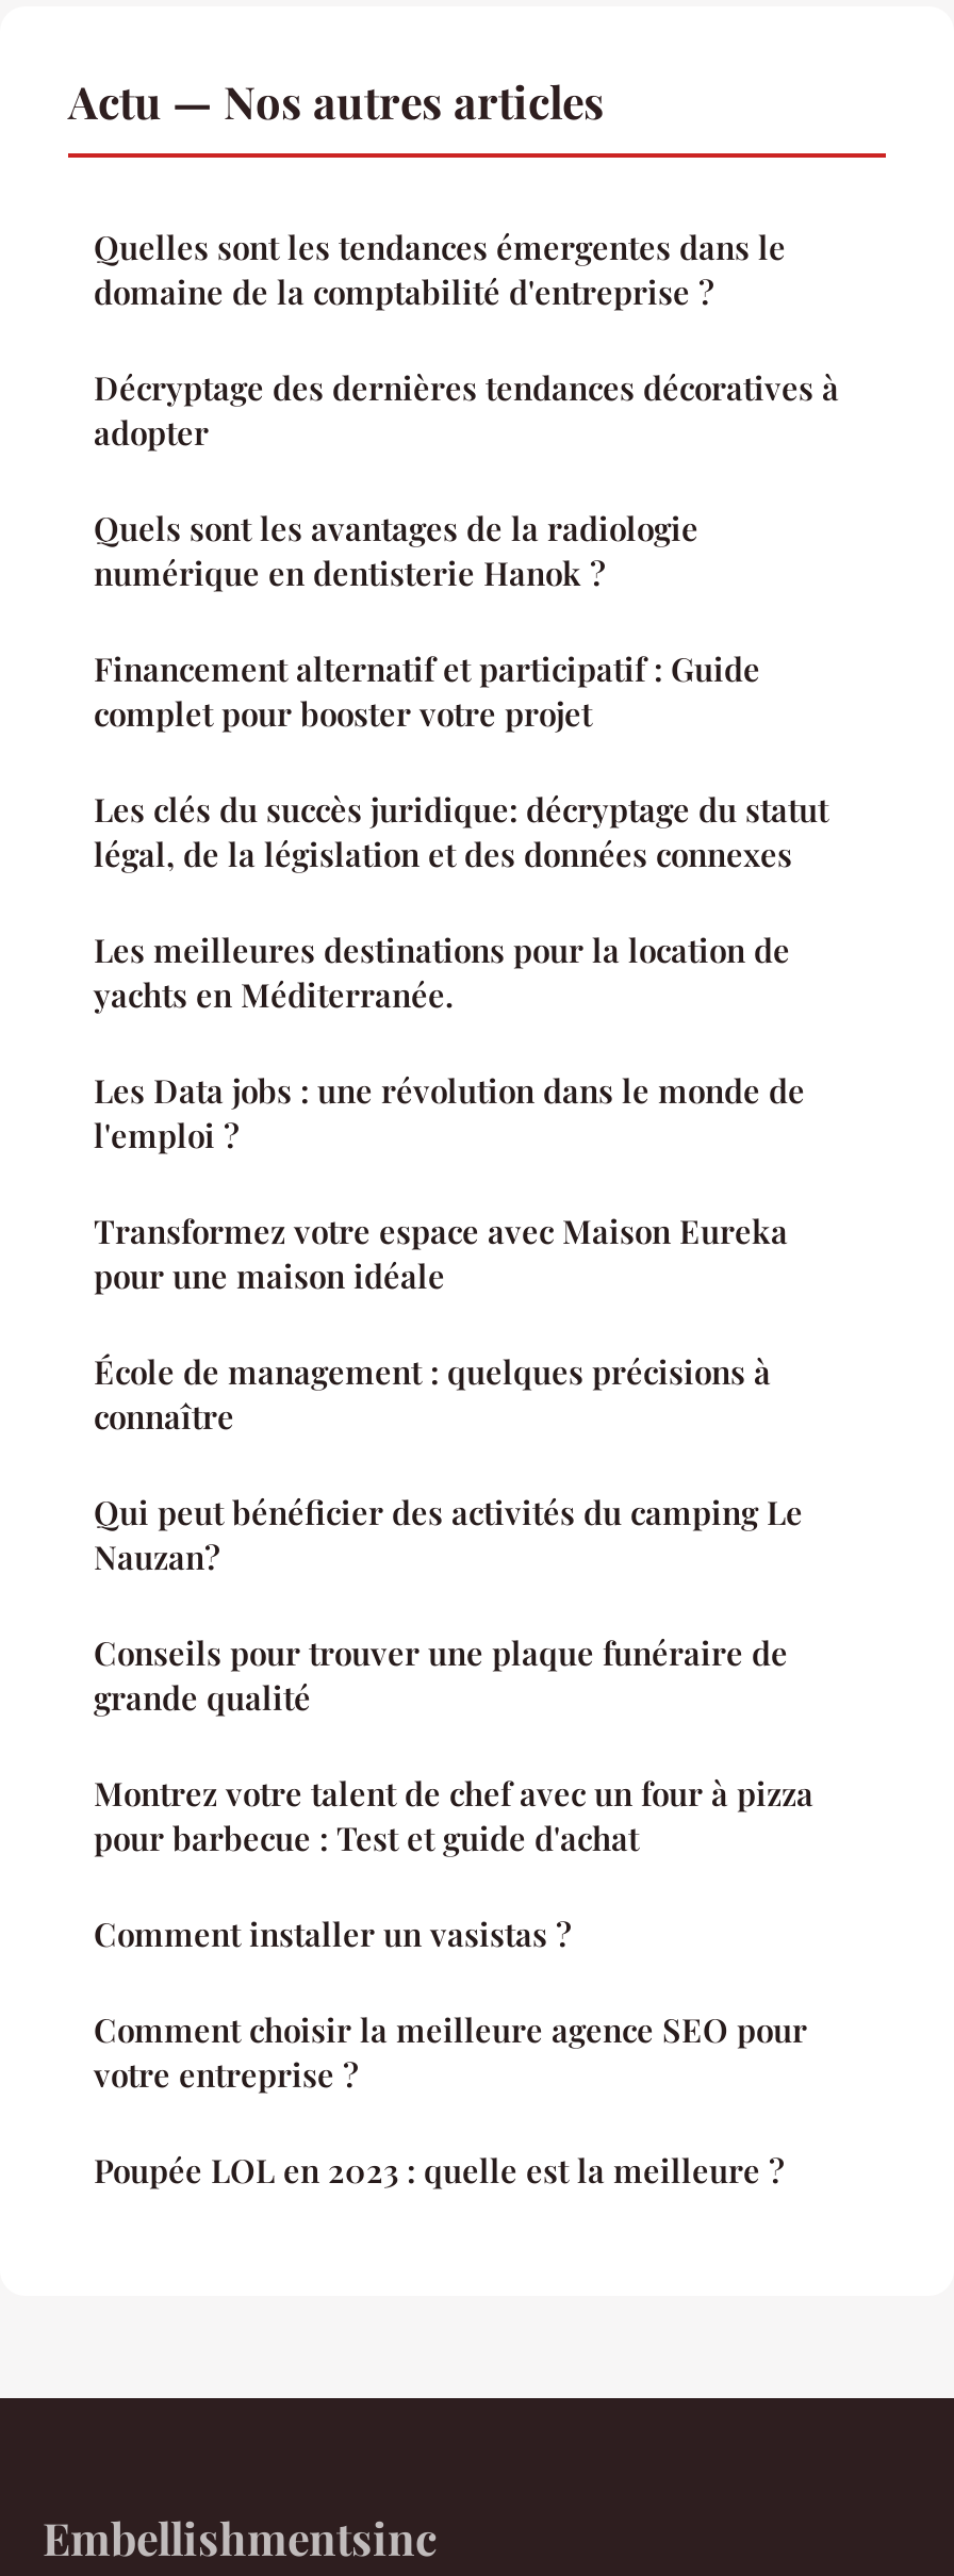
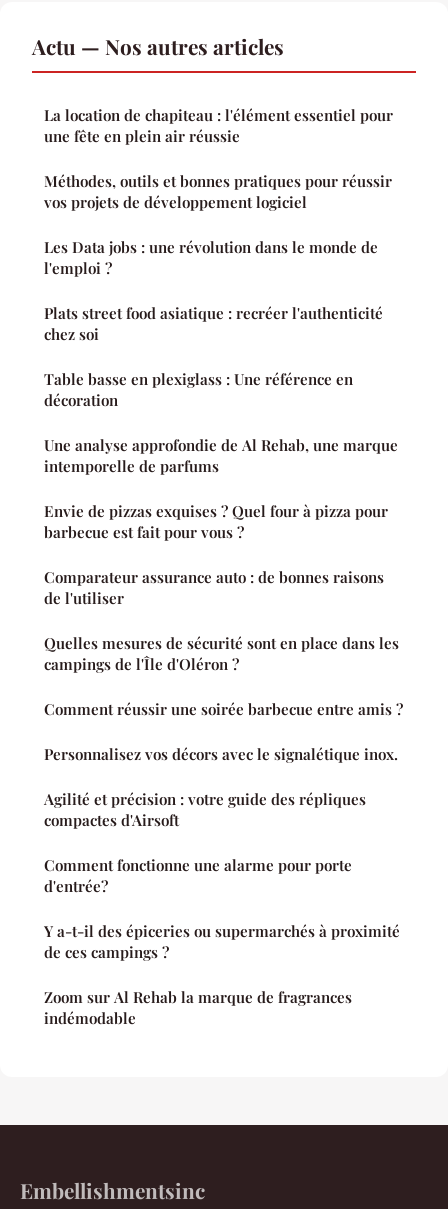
- Quelles sont les tendances émergentes dans le
- domaine de la comptabilité d'entreprise ?
- Décryptage des dernières tendances décoratives à
- adopter
- Quels sont les avantages de la radiologie
- numérique en dentisterie Hanok ?
- Financement alternatif et participatif : Guide
- complet pour booster votre projet
- Les clés du succès juridique: décryptage du statut
- légal, de la législation et des données connexes
- Les meilleures destinations pour la location de
- yachts en Méditerranée.
+ La location de chapiteau : l'élément essentiel pour
+ une fête en plein air réussie
+ Méthodes, outils et bonnes pratiques pour réussir
+ vos projets de développement logiciel

moved up: Les Data jobs : une révolution dans le monde de | l'emploi ?

- Transformez votre espace avec Maison Eureka
- pour une maison idéale
- École de management : quelques précisions à
- connaître
- Qui peut bénéficier des activités du camping Le
- Nauzan?
- Conseils pour trouver une plaque funéraire de
- grande qualité
- Montrez votre talent de chef avec un four à pizza
- pour barbecue : Test et guide d'achat
- Comment installer un vasistas ?
- Comment choisir la meilleure agence SEO pour
- votre entreprise ?
- Poupée LOL en 2023 : quelle est la meilleure ?
+ Plats street food asiatique : recréer l'authenticité
+ chez soi
+ Table basse en plexiglass : Une référence en
+ décoration
+ Une analyse approfondie de Al Rehab, une marque
+ intemporelle de parfums
+ Envie de pizzas exquises ? Quel four à pizza pour
+ barbecue est fait pour vous ?
+ Comparateur assurance auto : de bonnes raisons
+ de l'utiliser
+ Quelles mesures de sécurité sont en place dans les
+ campings de l'Île d'Oléron ?
+ Comment réussir une soirée barbecue entre amis ?
+ Personnalisez vos décors avec le signalétique inox.
+ Agilité et précision : votre guide des répliques
+ compactes d'Airsoft
+ Comment fonctionne une alarme pour porte
+ d'entrée?
+ Y a-t-il des épiceries ou supermarchés à proximité
+ de ces campings ?
+ Zoom sur Al Rehab la marque de fragrances
+ indémodable
